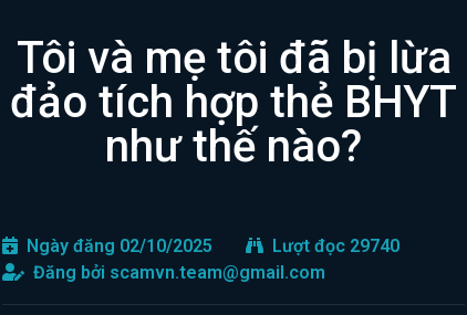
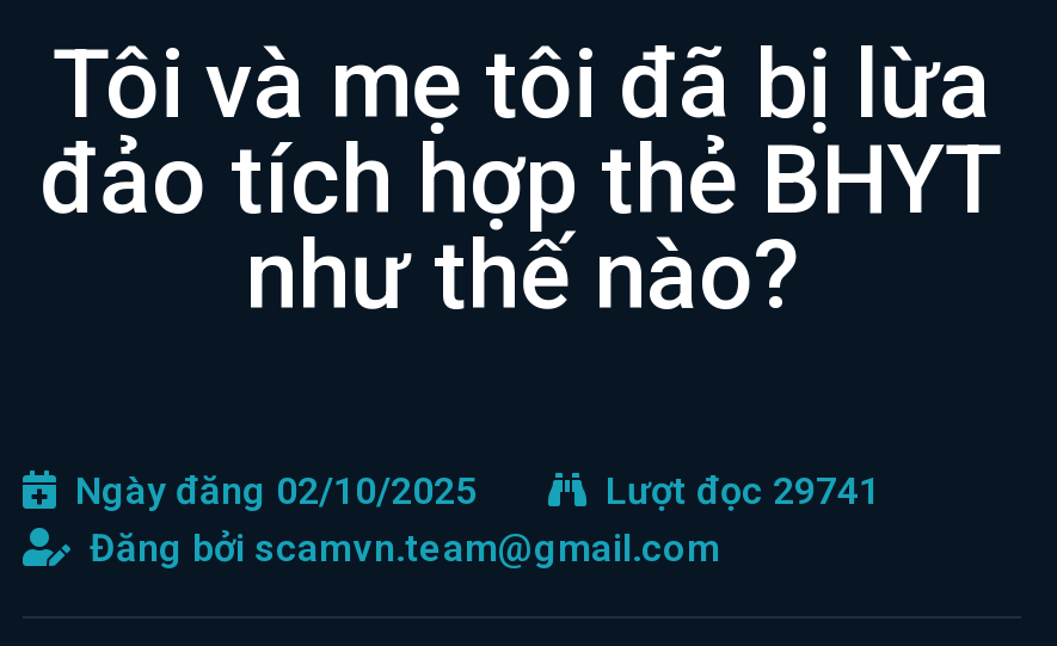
- Lượt đọc 29740
+ Lượt đọc 29741
